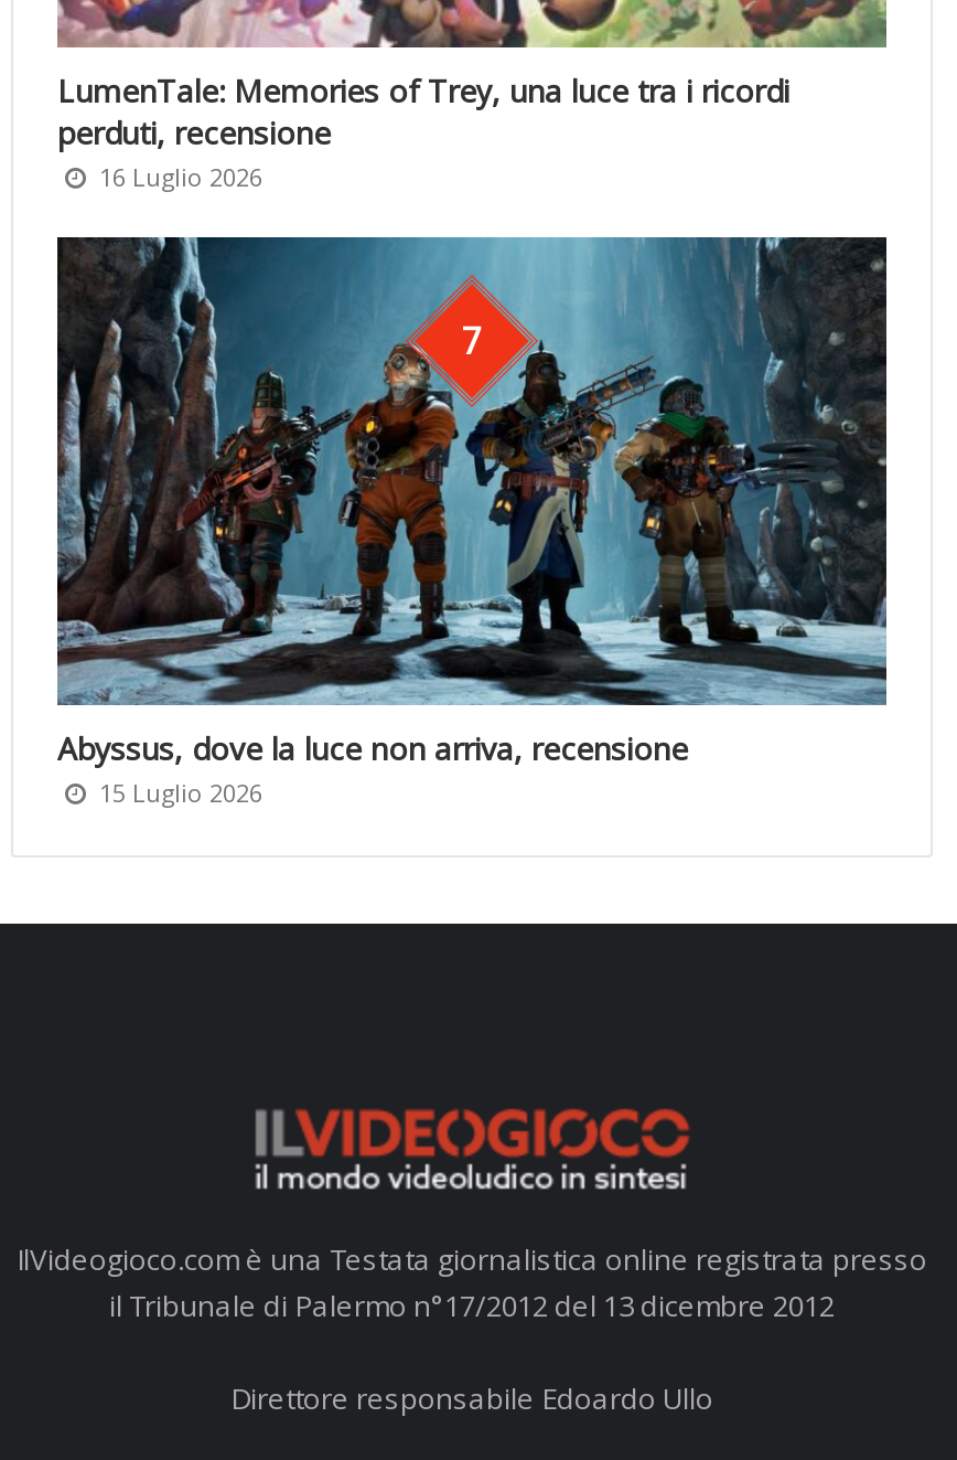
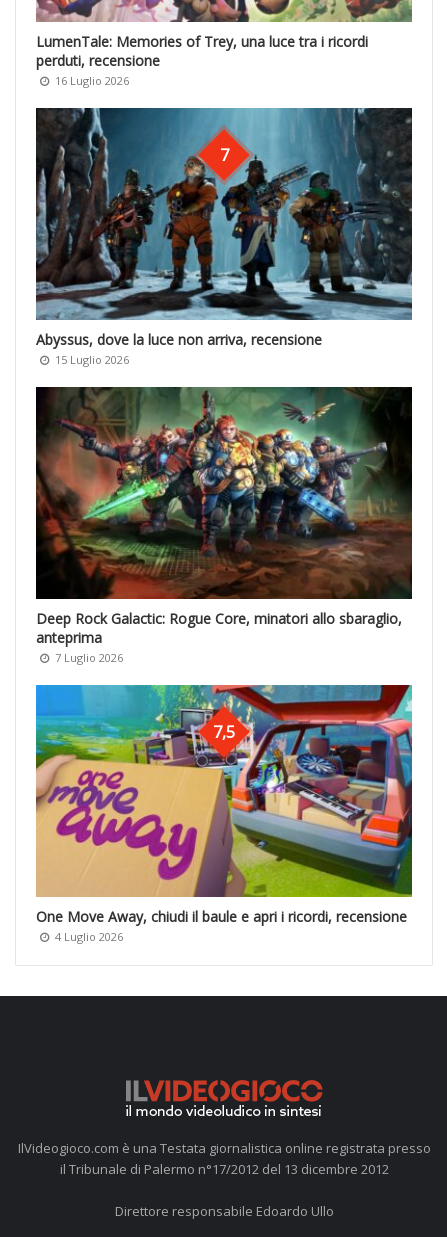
+ [image]
+ Deep Rock Galactic: Rogue Core, minatori allo sbaraglio,
+ anteprima
+ 7 Luglio 2026

+ [image]
+ 7,5

+ One Move Away, chiudi il baule e apri i ricordi, recensione
+ 4 Luglio 2026
